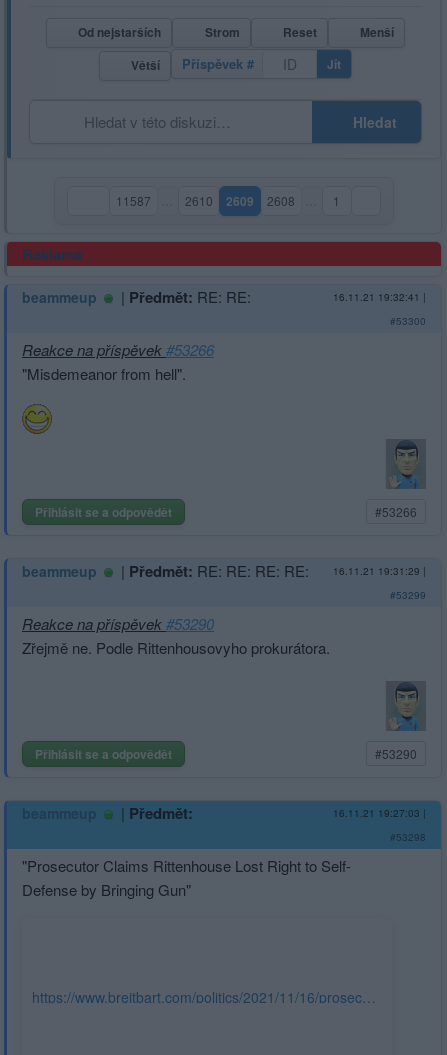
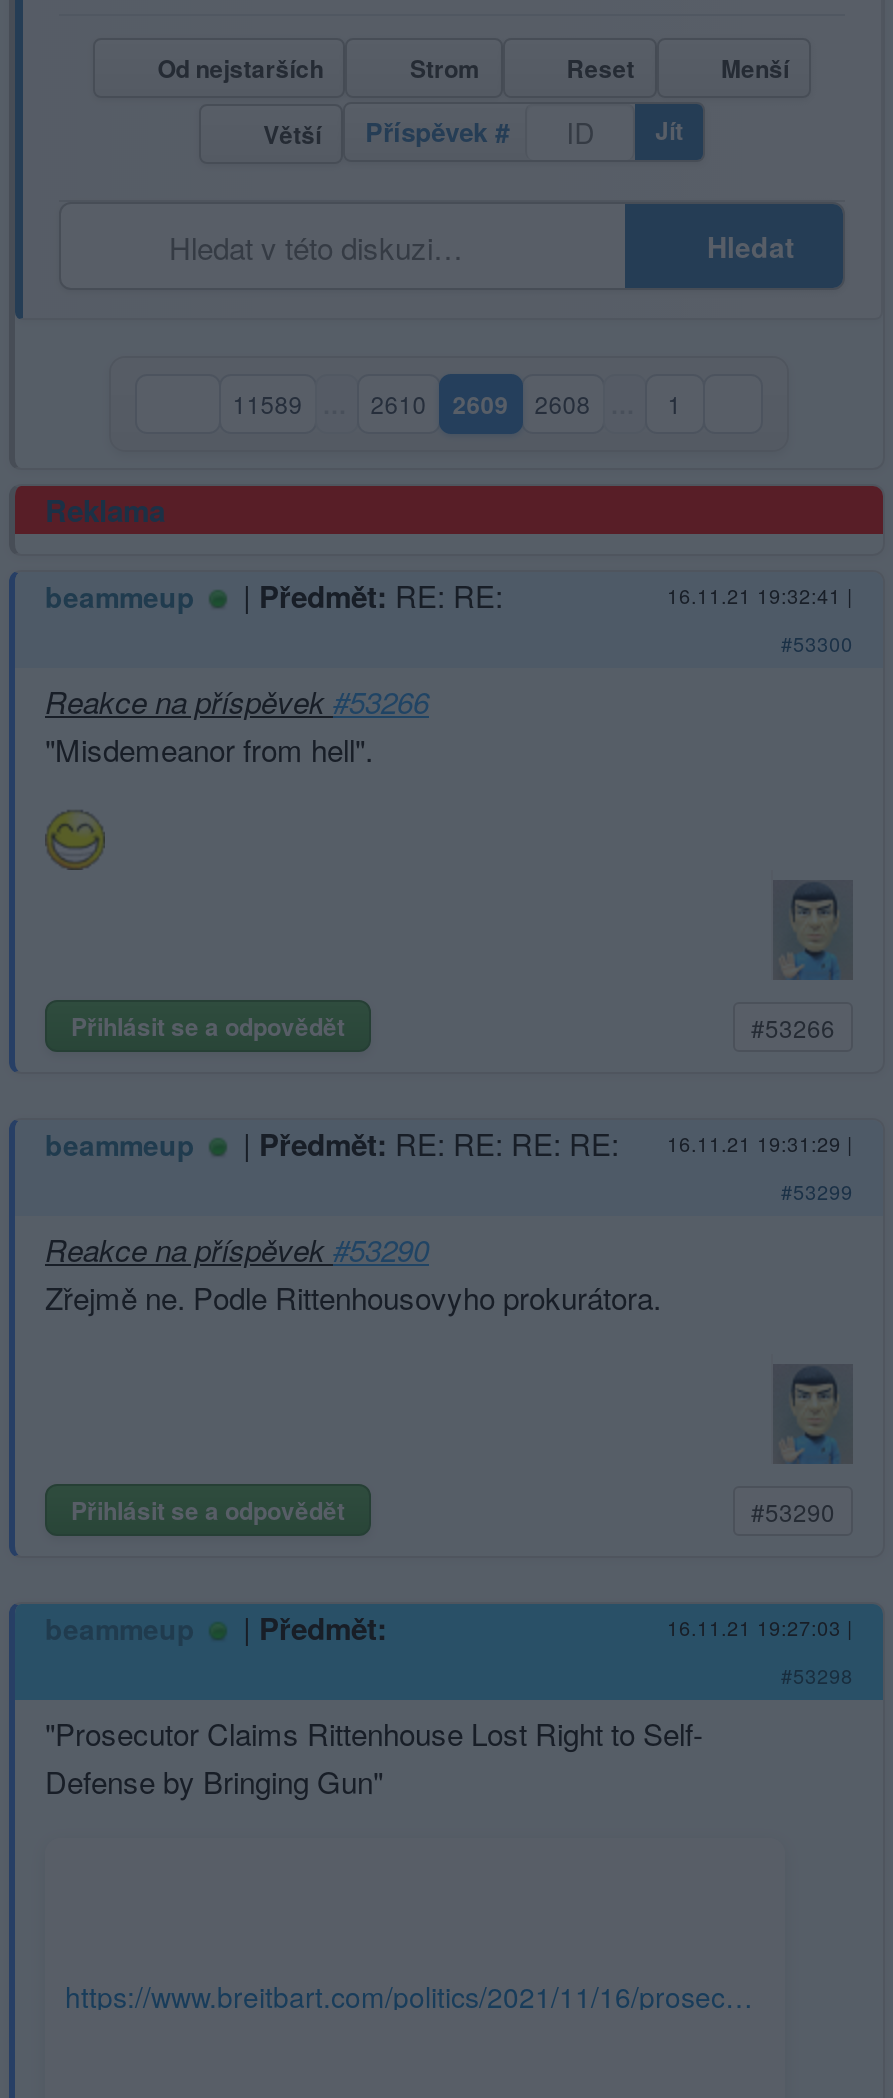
- 11587 … 2610
+ 11589 … 2610
